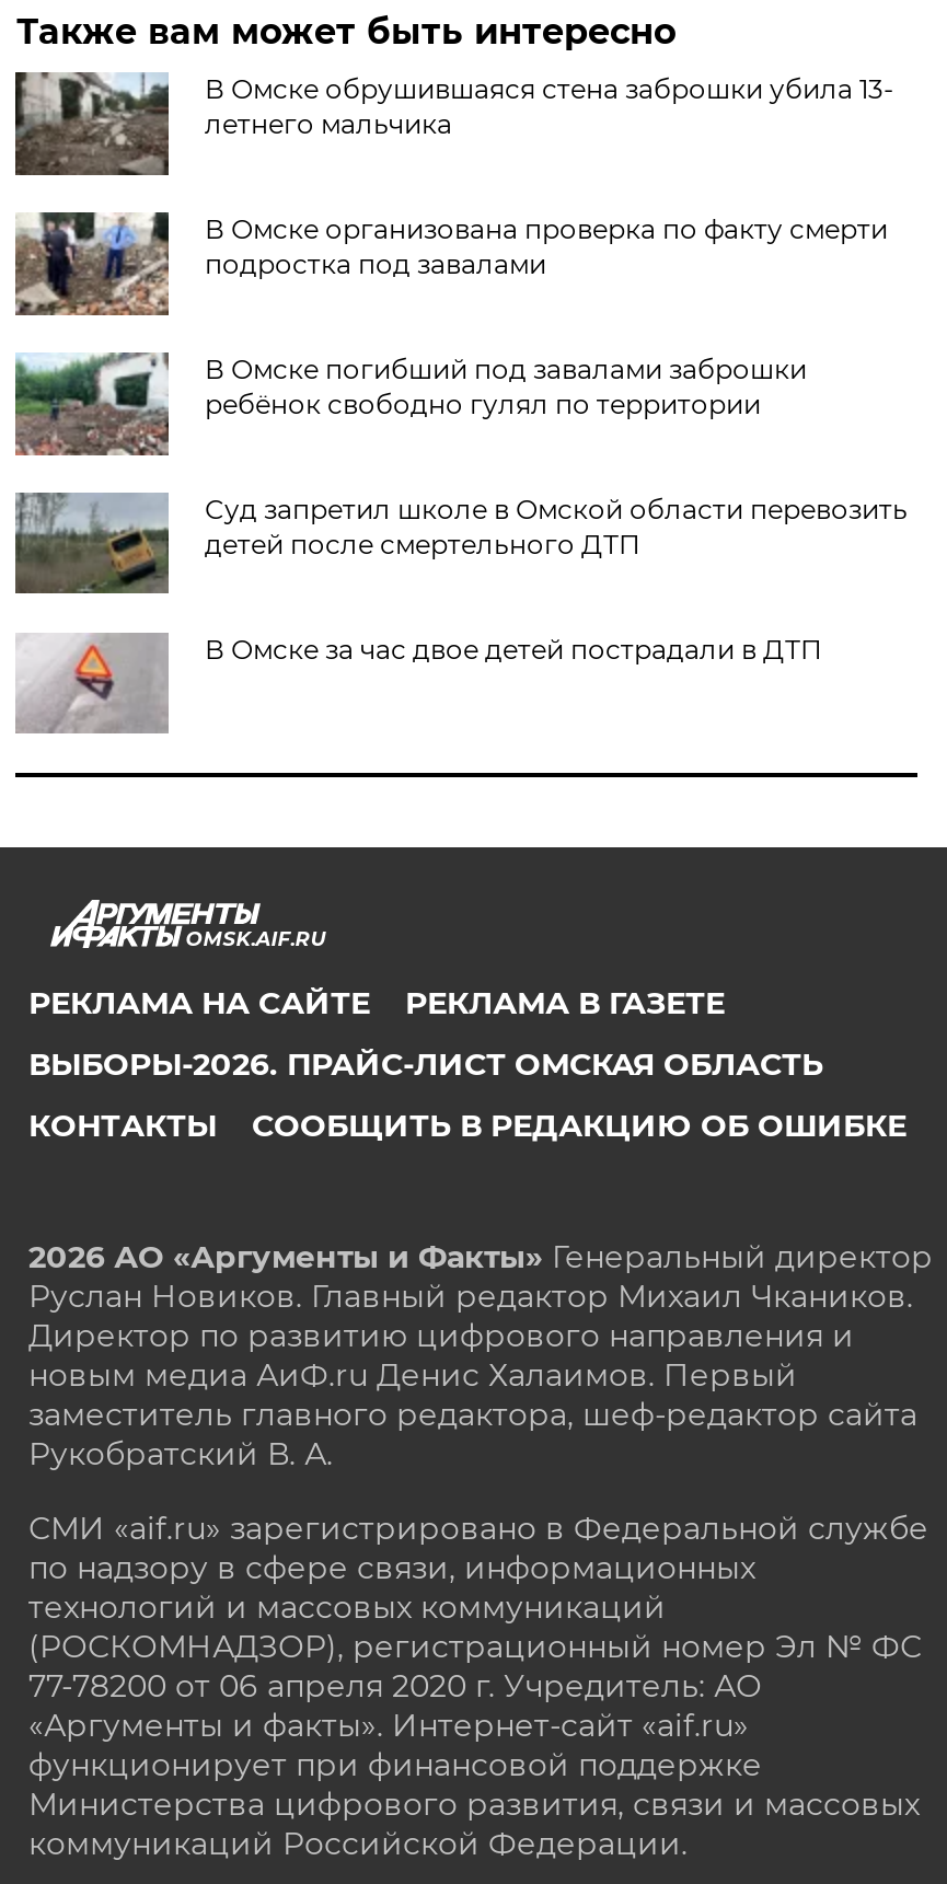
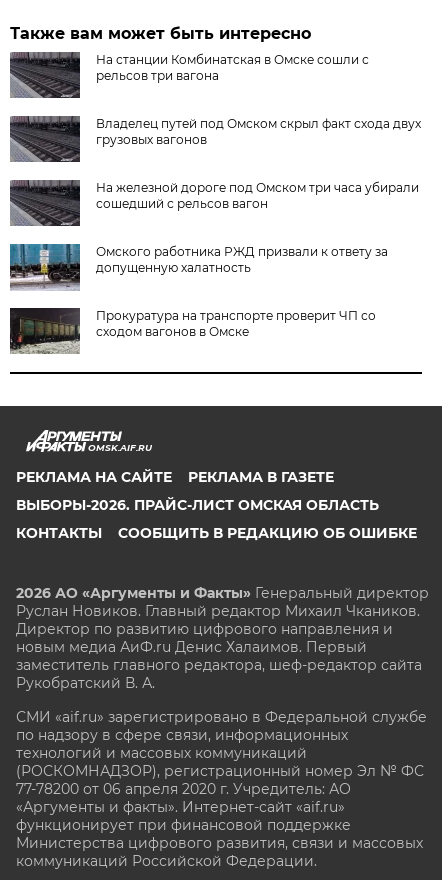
- [image]
- В Омске обрушившаяся стена заброшки убила 13-
- летнего мальчика
+ [image]
+ На станции Комбинатская в Омске сошли с
+ рельсов три вагона

- [image]
- В Омске организована проверка по факту смерти
- подростка под завалами
+ [image]
+ Владелец путей под Омском скрыл факт схода двух
+ грузовых вагонов

- [image]
- В Омске погибший под завалами заброшки
- ребёнок свободно гулял по территории
+ [image]
+ На железной дороге под Омском три часа убирали
+ сошедший с рельсов вагон

- [image]
- Суд запретил школе в Омской области перевозить
- детей после смертельного ДТП
+ [image]
+ Омского работника РЖД призвали к ответу за
+ допущенную халатность

- [image]
- В Омске за час двое детей пострадали в ДТП
+ [image]
+ Прокуратура на транспорте проверит ЧП со
+ сходом вагонов в Омске
